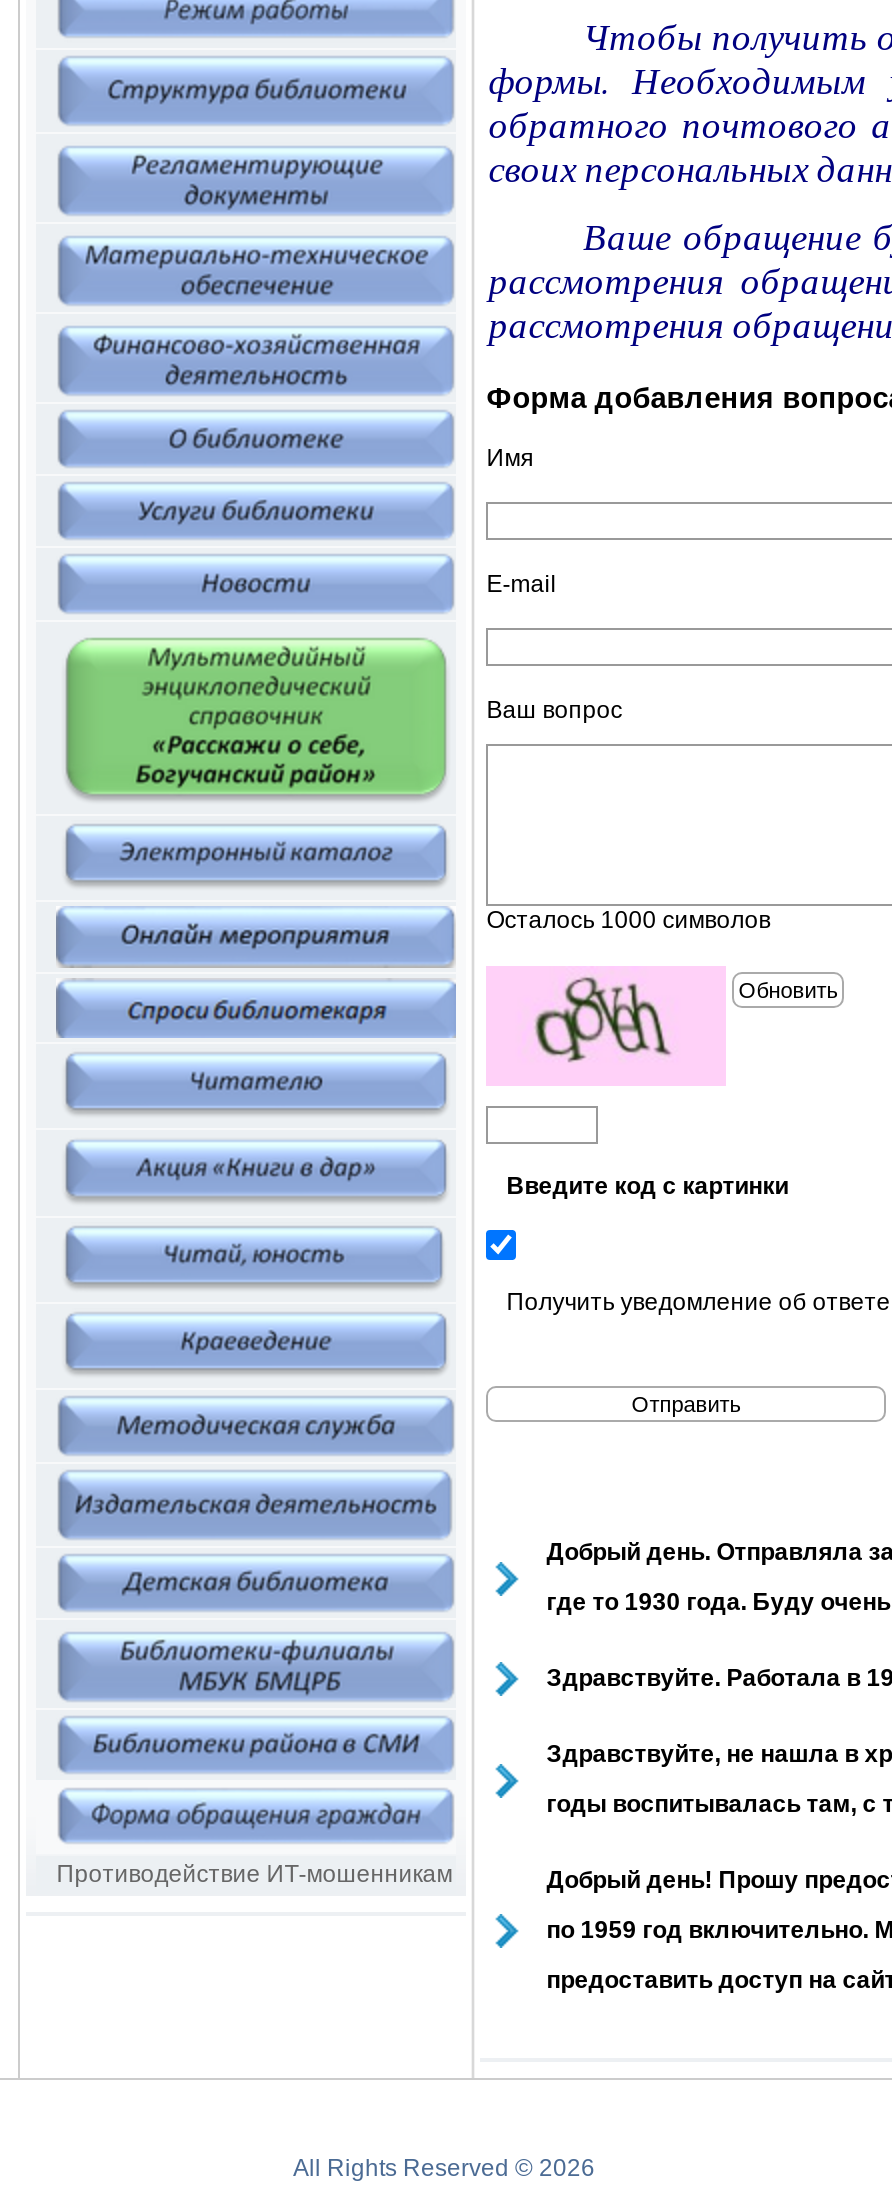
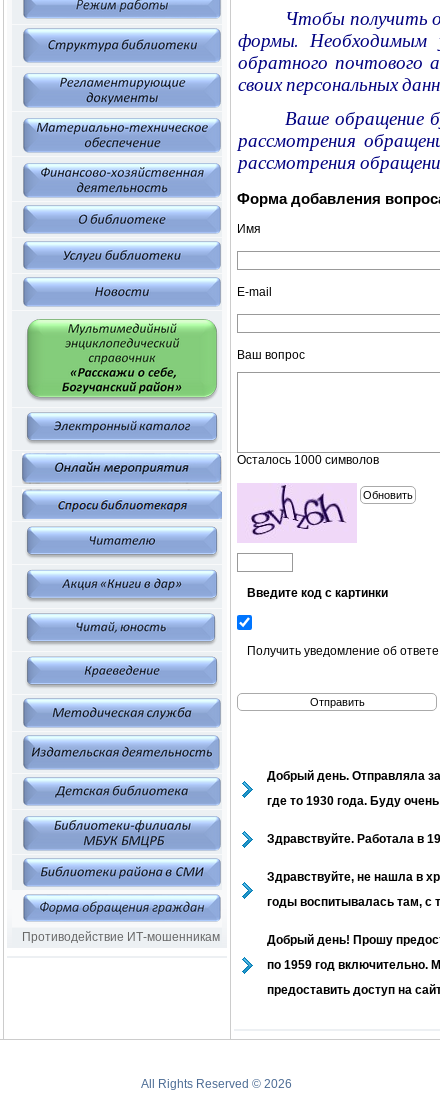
- [image]
+ [image]
